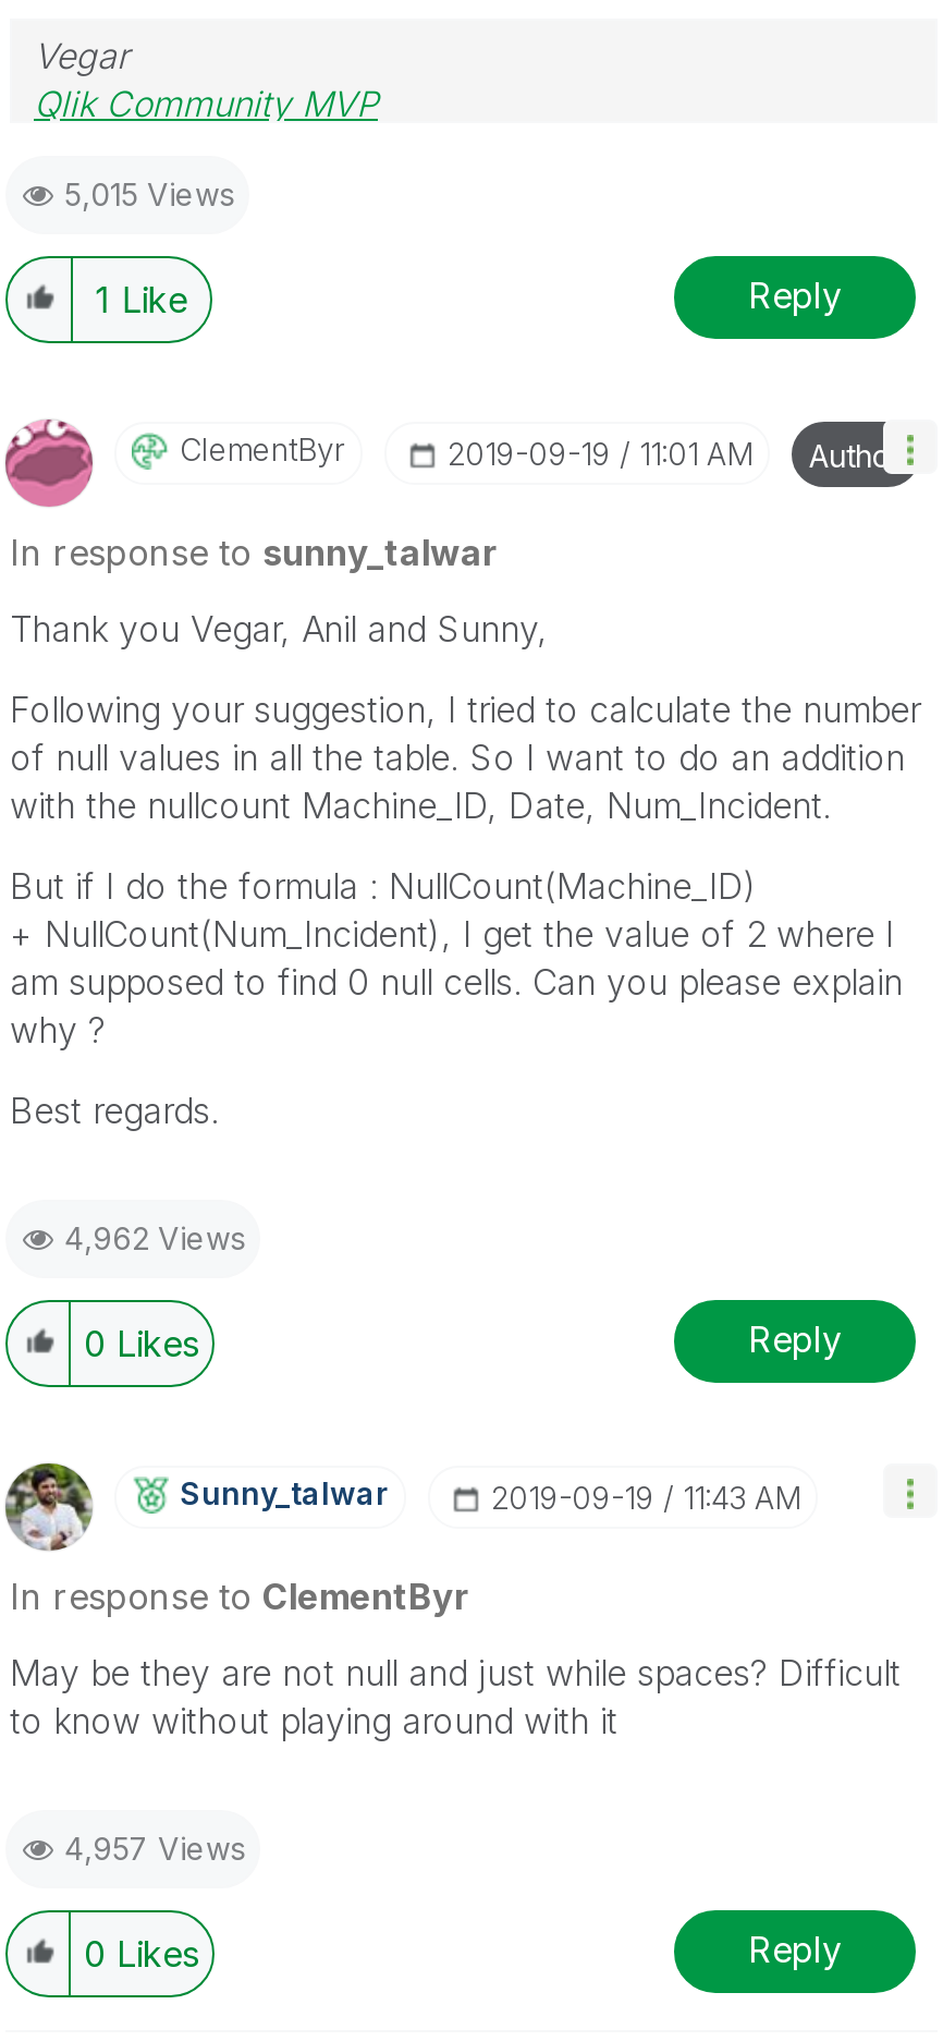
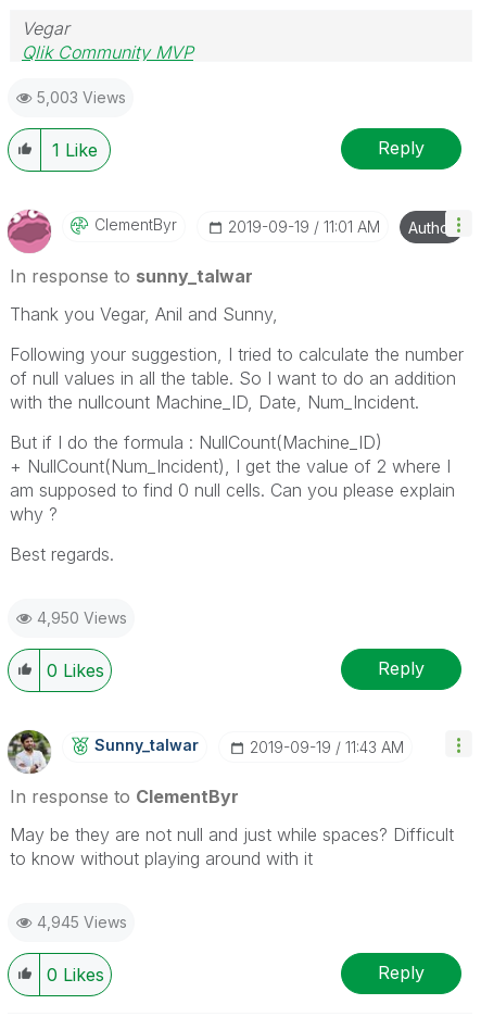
- 5,015 Views
+ 5,003 Views

- 4,962 Views
+ 4,950 Views

- 4,957 Views
+ 4,945 Views
